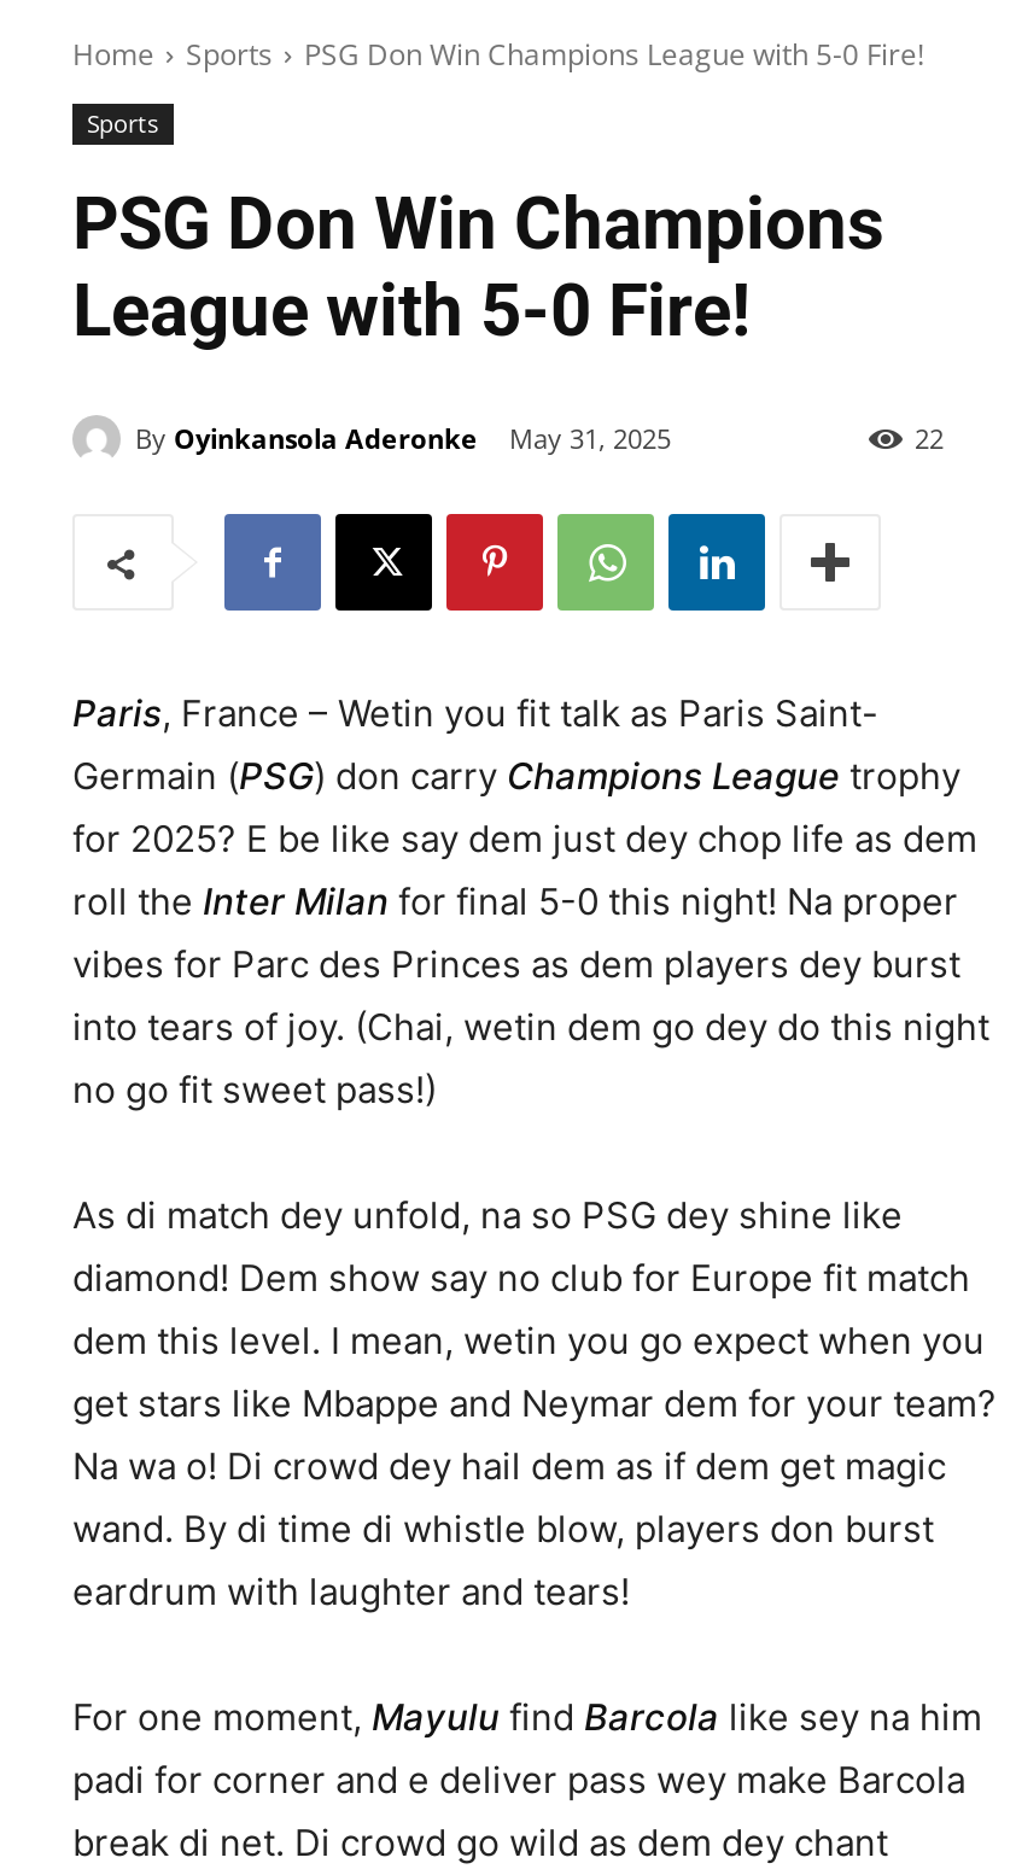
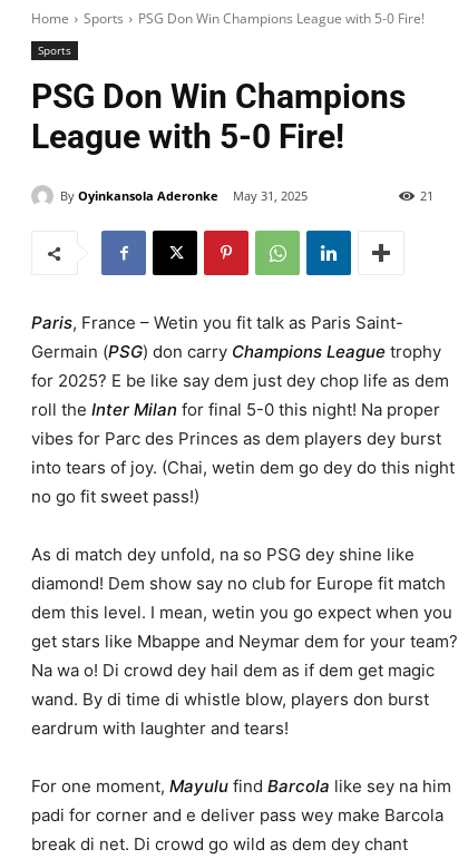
- 22
+ 21
